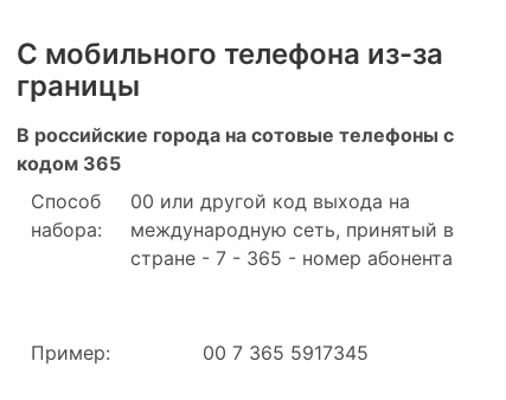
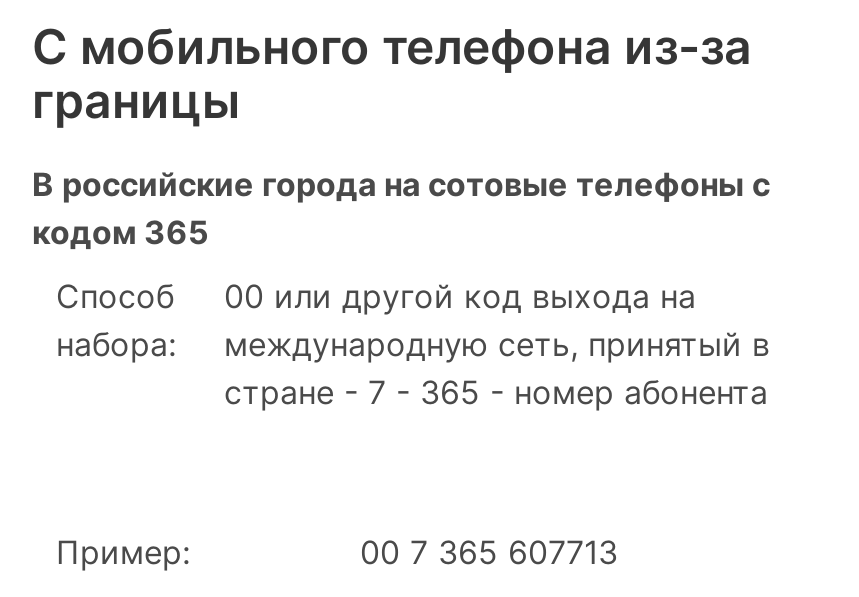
- 00 7 365 5917345
+ 00 7 365 607713
